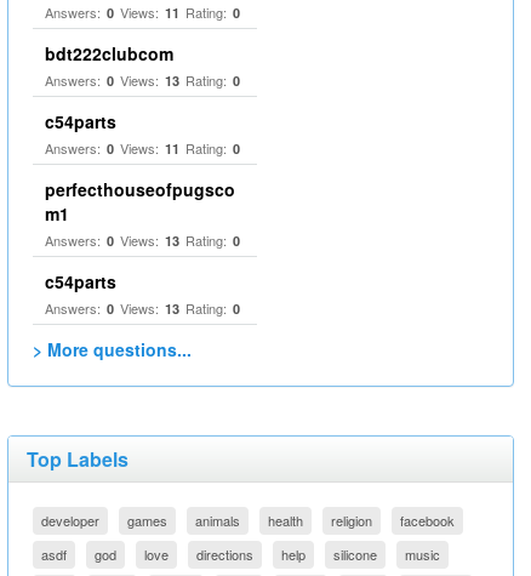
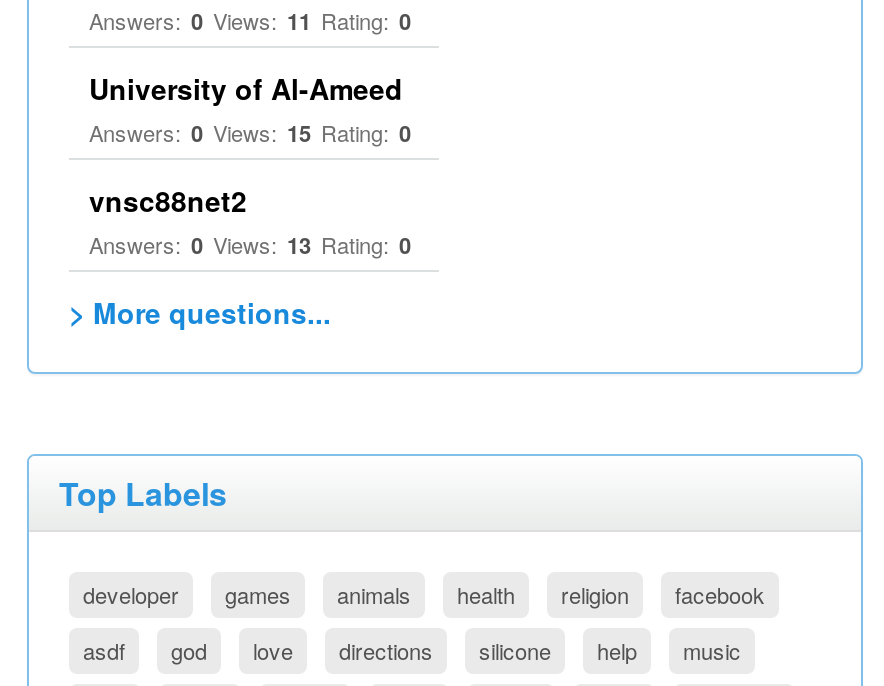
- bdt222clubcom
- Answers: 0 Views: 13 Rating: 0
- c54parts
- Answers: 0 Views: 11 Rating: 0
- perfecthouseofpugsco
- m1
- Answers: 0 Views: 13 Rating: 0
- c54parts
+ University of Al-Ameed
+ Answers: 0 Views: 15 Rating: 0
+ vnsc88net2

moved up: silicone
